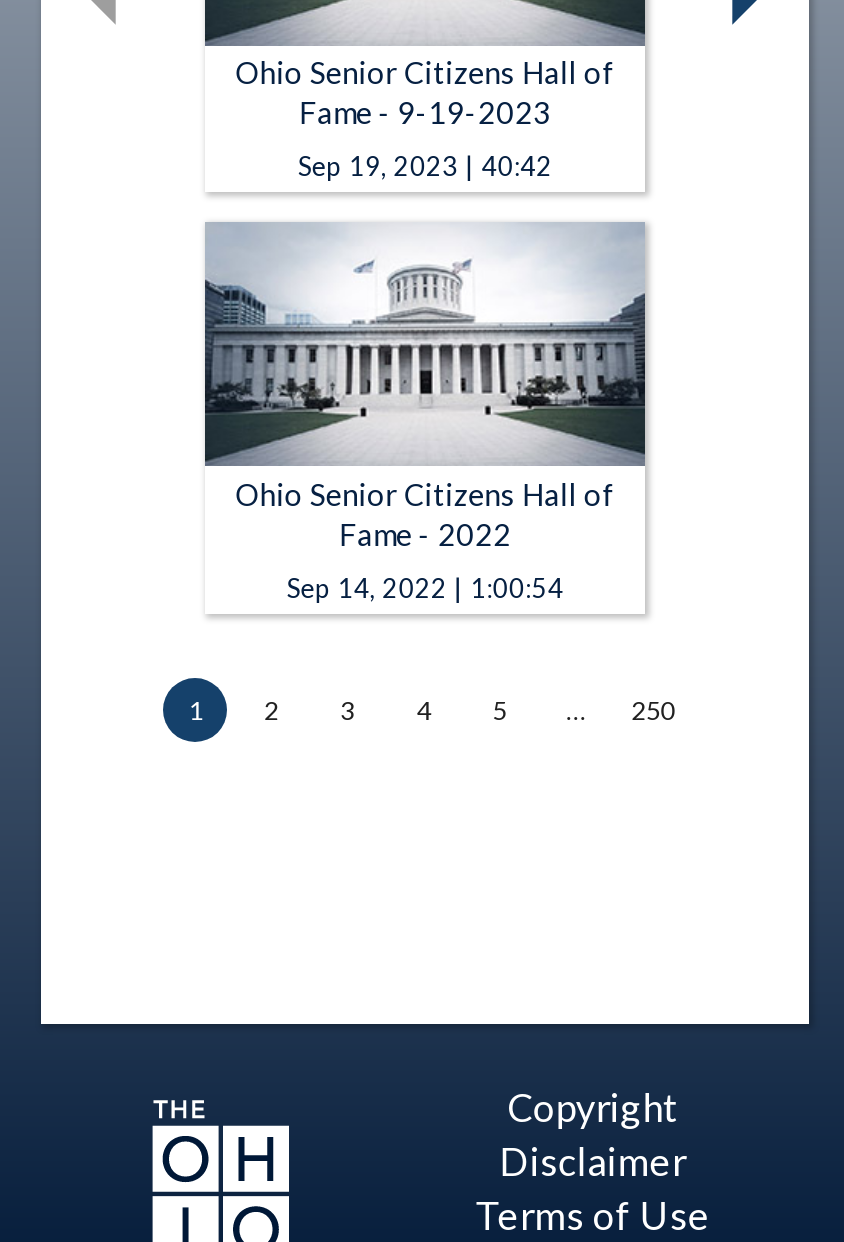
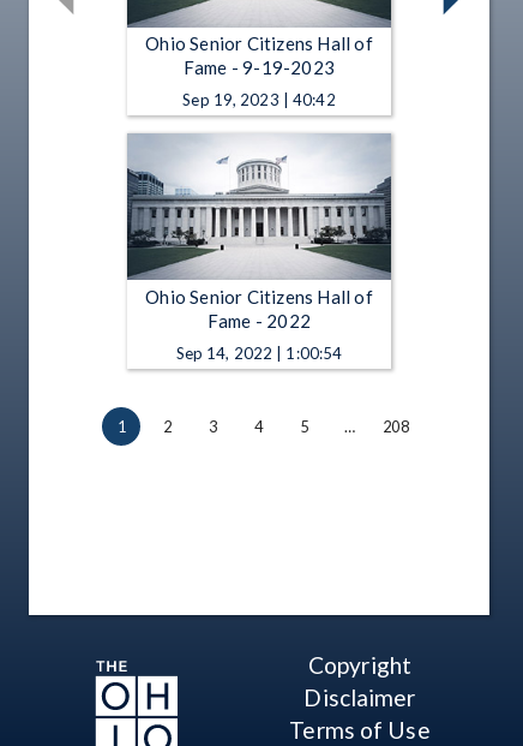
- 250
+ 208
